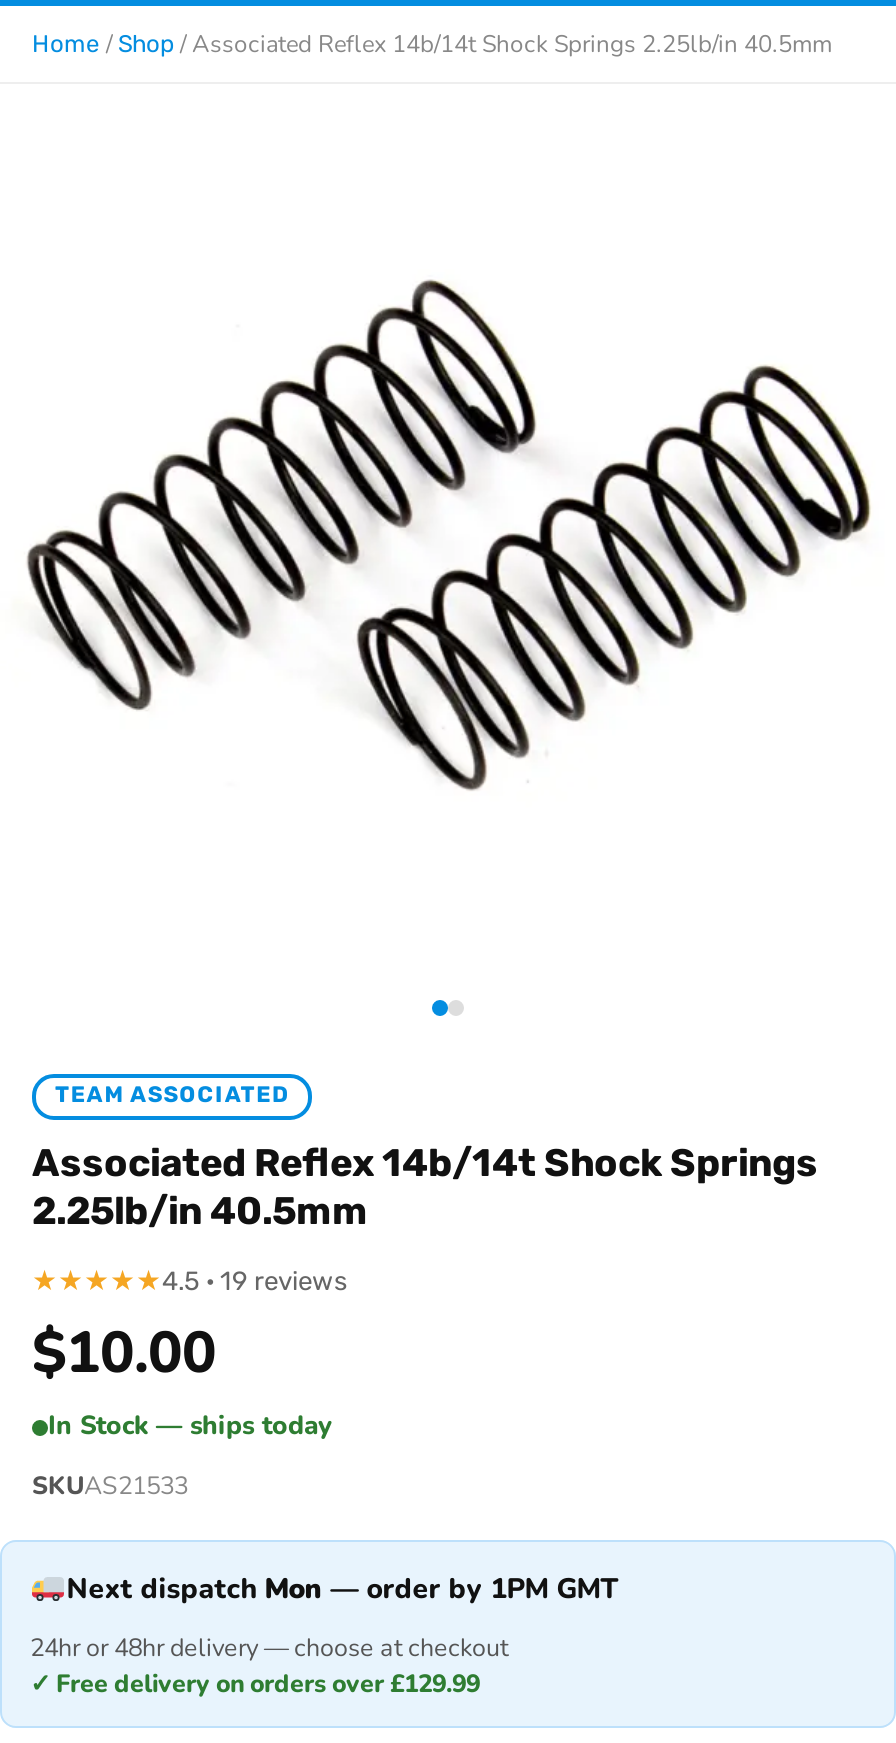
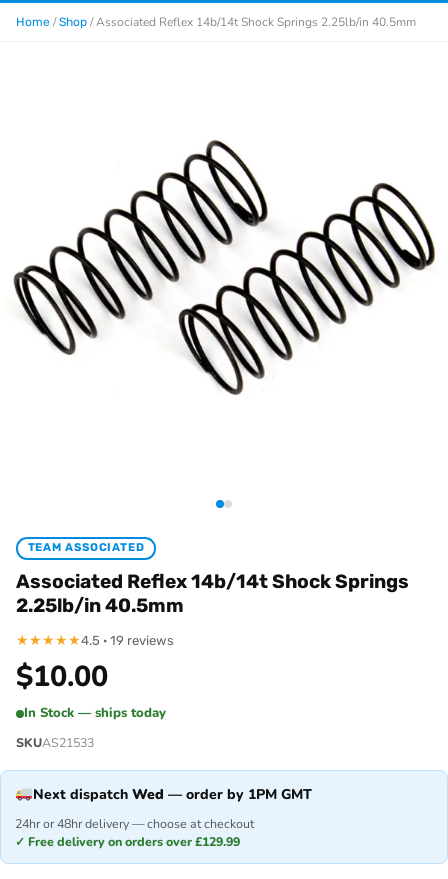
- Next dispatch Mon — order by 1PM GMT
+ Next dispatch Wed — order by 1PM GMT
